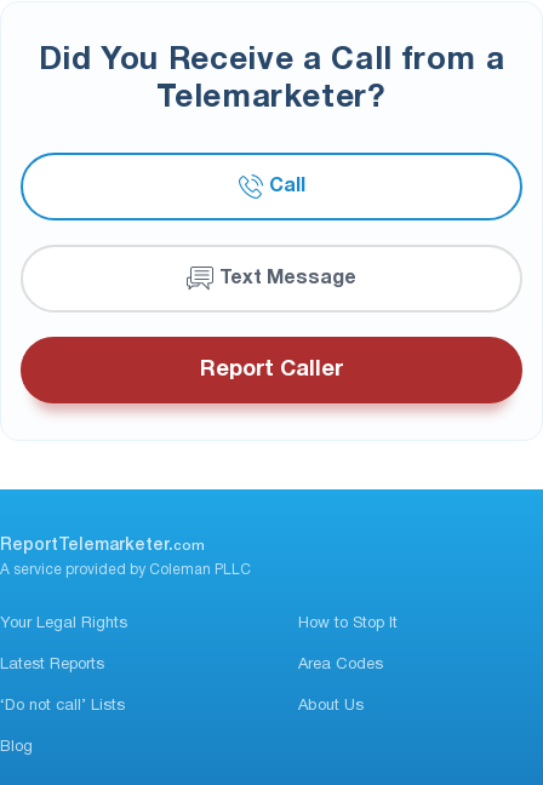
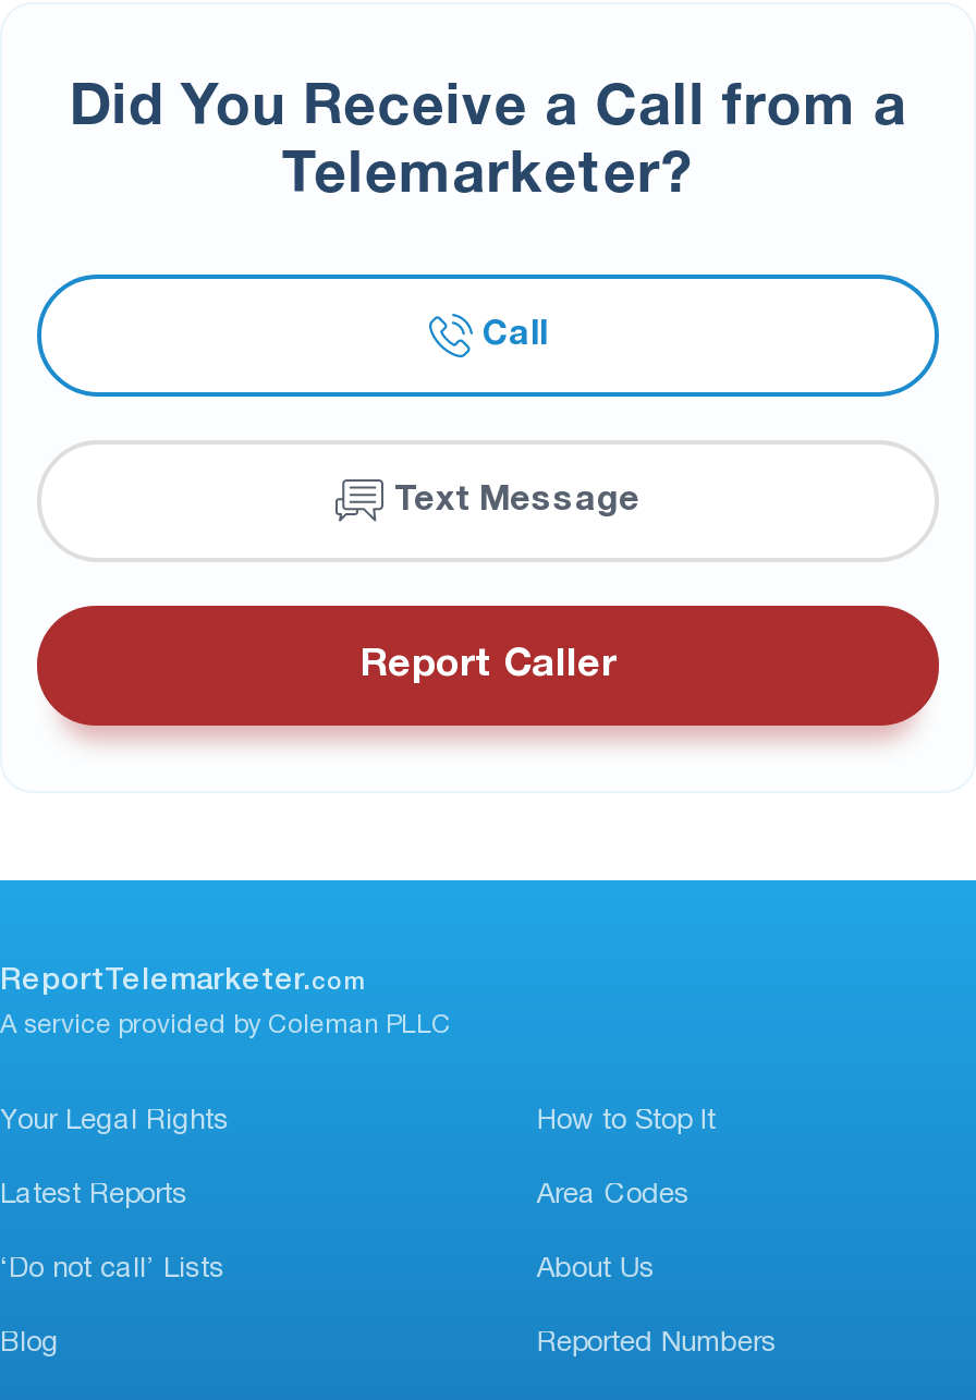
+ Reported Numbers
